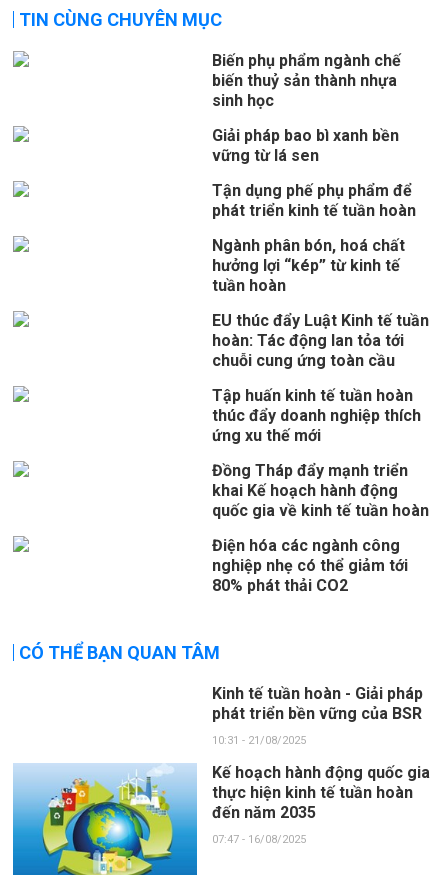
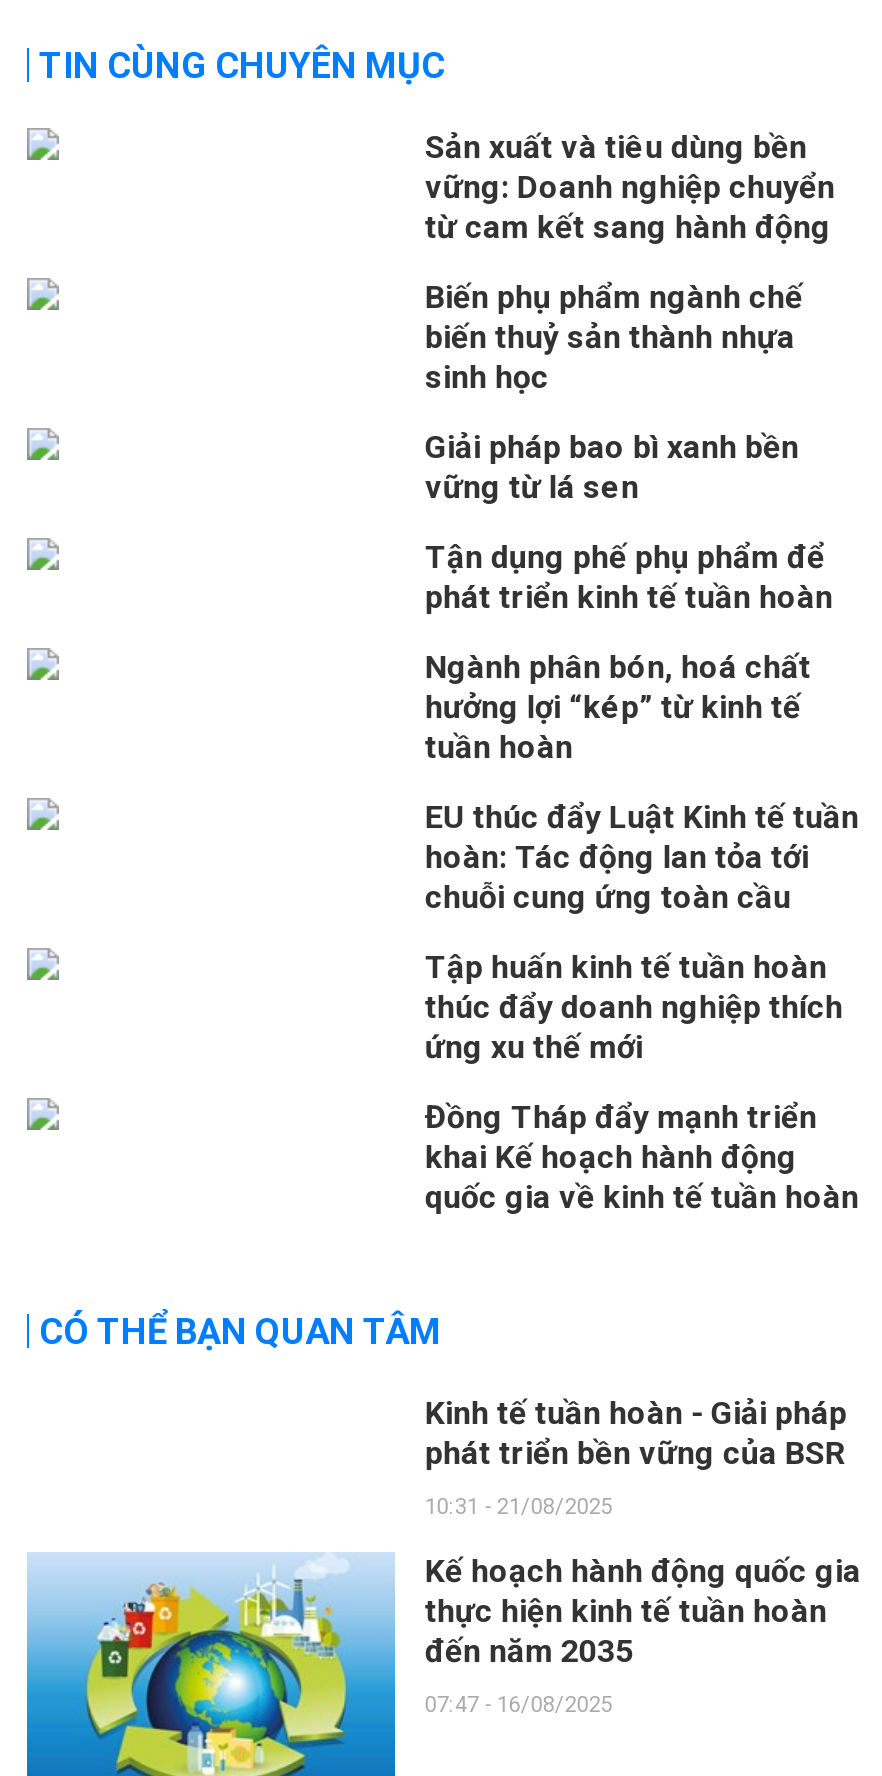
+ Sản xuất và tiêu dùng bền
+ vững: Doanh nghiệp chuyển
+ từ cam kết sang hành động

moved down: Biến phụ phẩm ngành chế | biến thuỷ sản thành nhựa | sinh học | ... | khai Kế hoạch hành động | quốc gia về kinh tế tuần hoàn

- Điện hóa các ngành công
- nghiệp nhẹ có thể giảm tới
- 80% phát thải CO2
